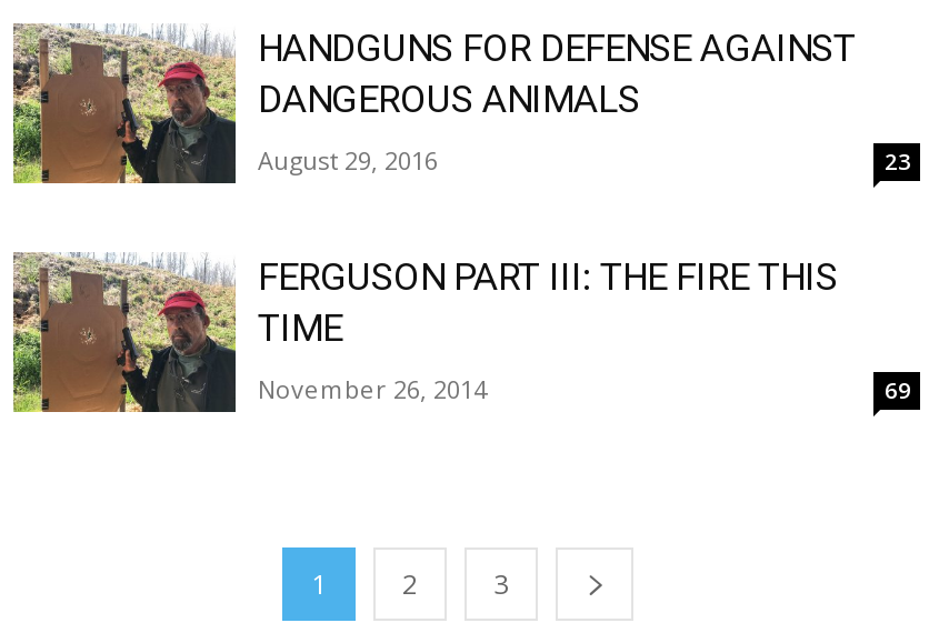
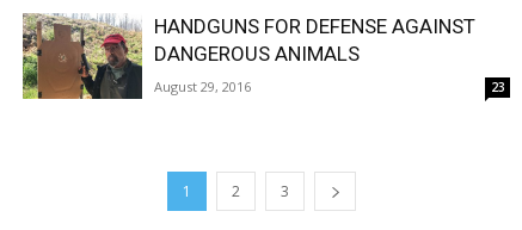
- FERGUSON PART III: THE FIRE THIS
- TIME
- November 26, 2014
- 69
